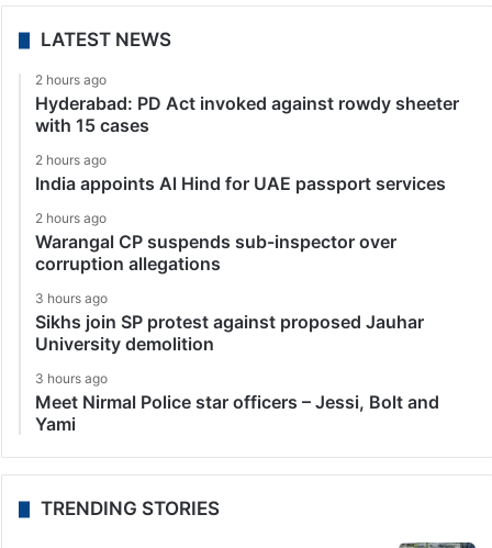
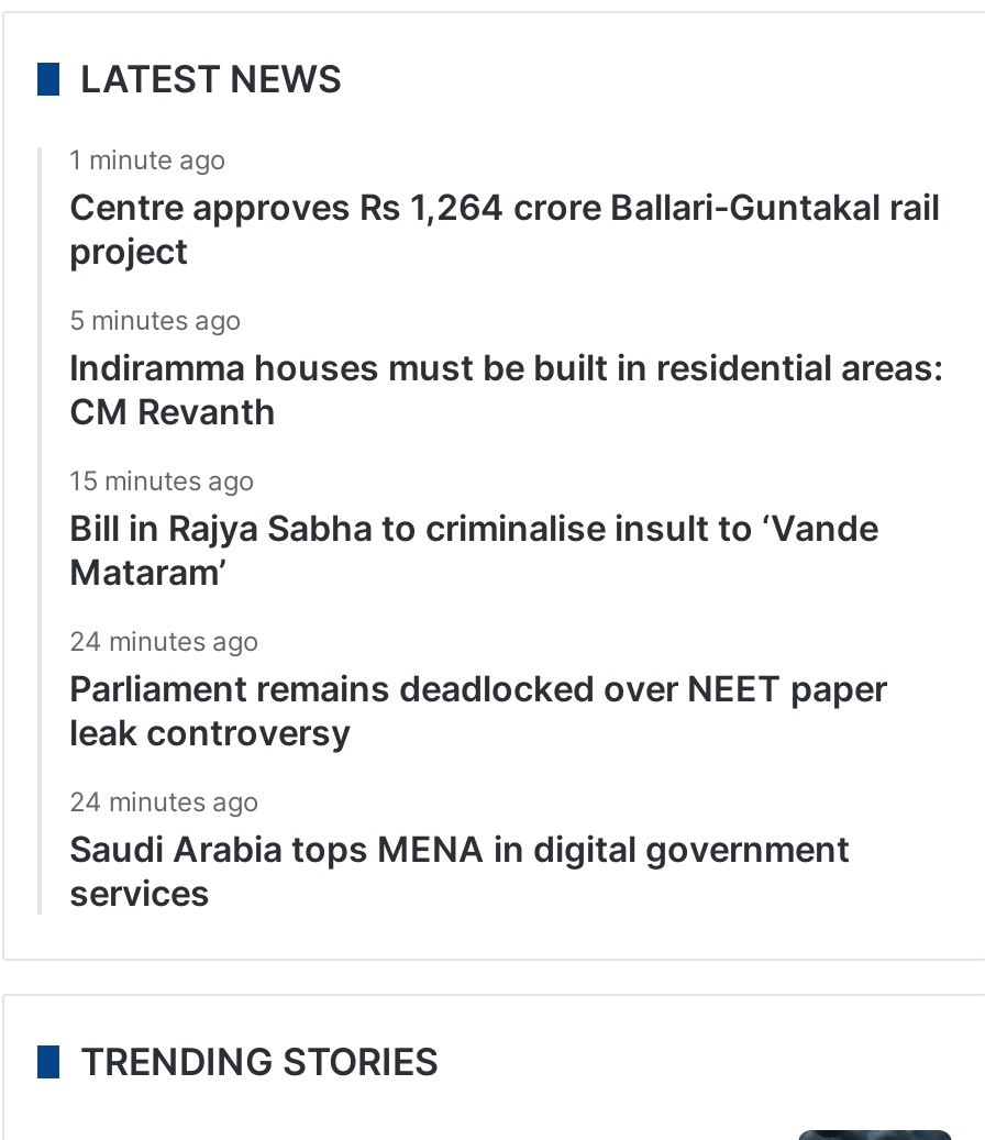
- 2 hours ago
- Hyderabad: PD Act invoked against rowdy sheeter
- with 15 cases
+ 1 minute ago
+ Centre approves Rs 1,264 crore Ballari-Guntakal rail
+ project

- 2 hours ago
- India appoints Al Hind for UAE passport services
+ 5 minutes ago
+ Indiramma houses must be built in residential areas:
+ CM Revanth

- 2 hours ago
- Warangal CP suspends sub-inspector over
- corruption allegations
+ 15 minutes ago
+ Bill in Rajya Sabha to criminalise insult to ‘Vande
+ Mataram’

- 3 hours ago
- Sikhs join SP protest against proposed Jauhar
- University demolition
+ 24 minutes ago
+ Parliament remains deadlocked over NEET paper
+ leak controversy

- 3 hours ago
- Meet Nirmal Police star officers – Jessi, Bolt and
- Yami
+ 24 minutes ago
+ Saudi Arabia tops MENA in digital government
+ services
